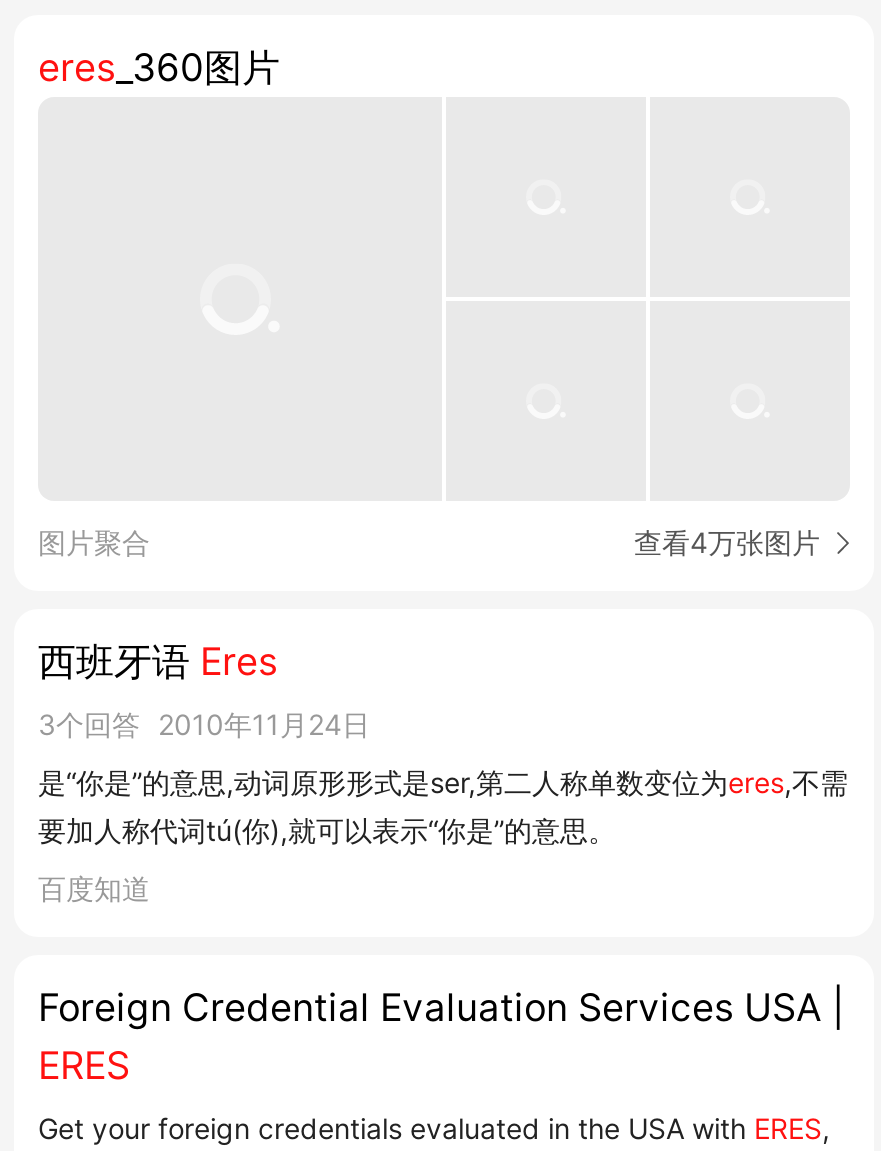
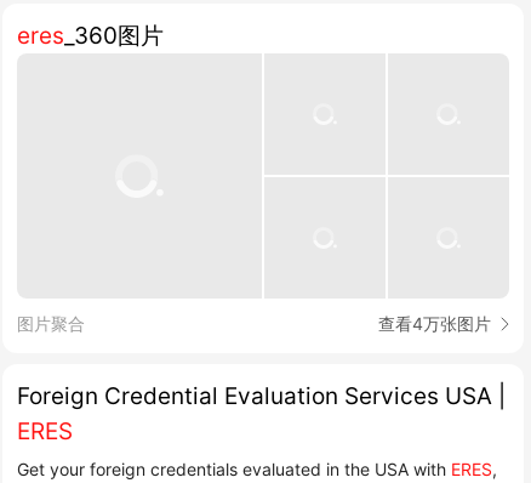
- 西班牙语Eres
- 3个回答 2010年11月24日
- 是“你是”的意思,动词原形形式是ser,第二人称单数变位为eres,不需
- 要加人称代词tú(你),就可以表示“你是”的意思。
- 百度知道
